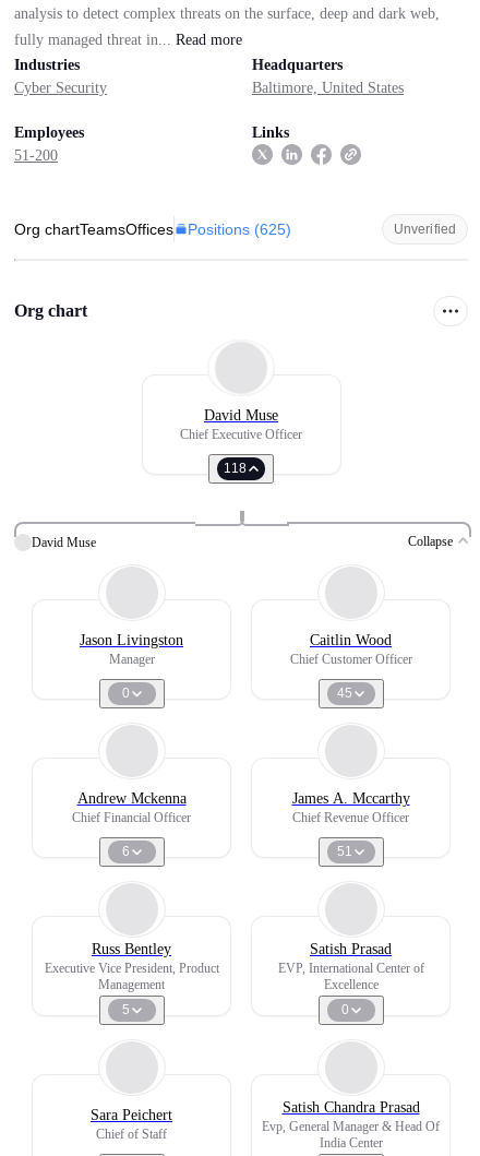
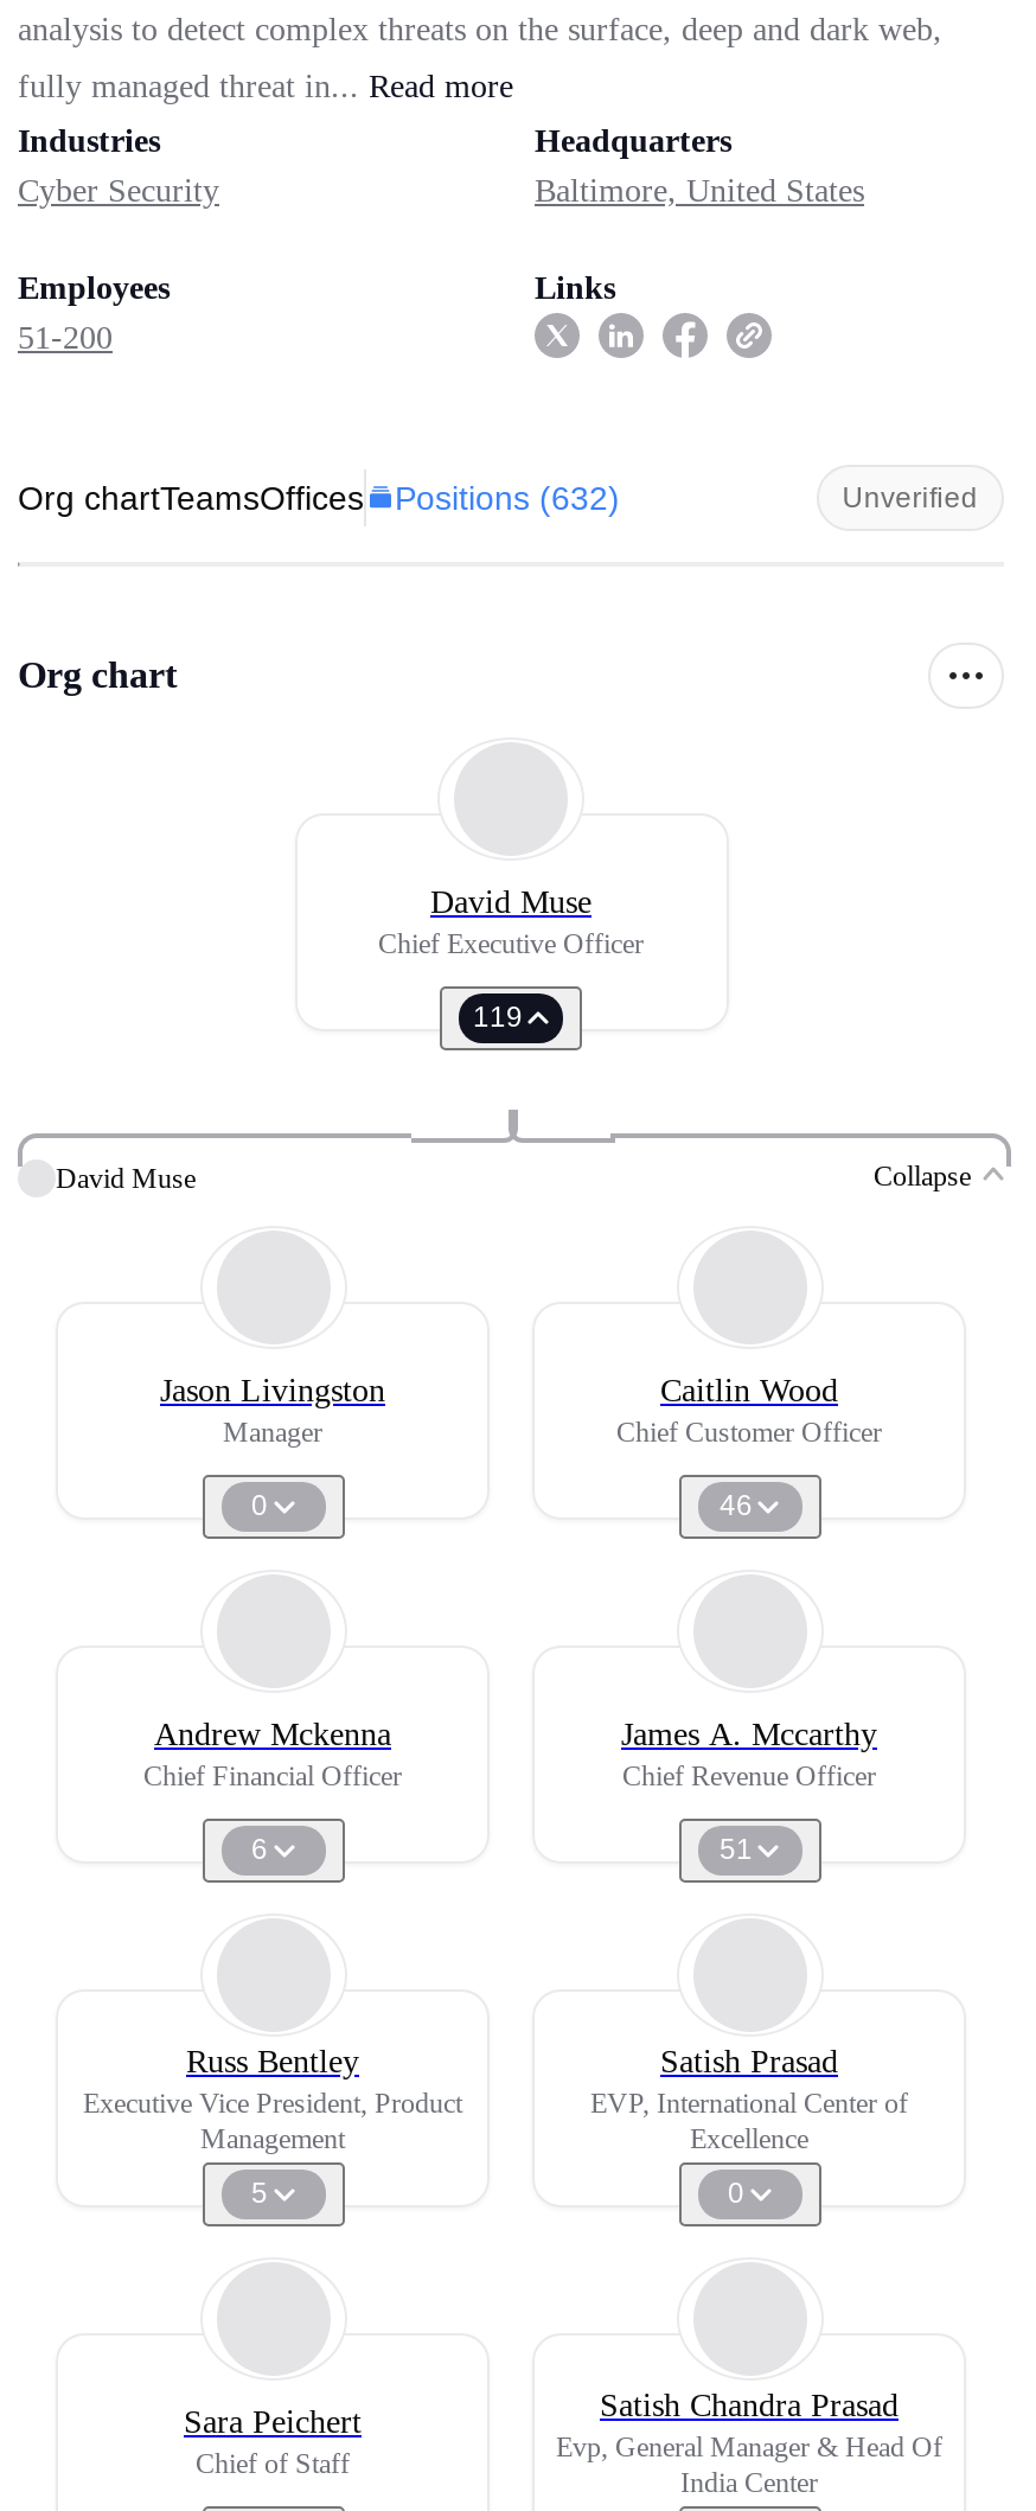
- Org chartTeamsOffices Positions (625)
+ Org chartTeamsOffices Positions (632)

- 118
+ 119

- 45
+ 46
